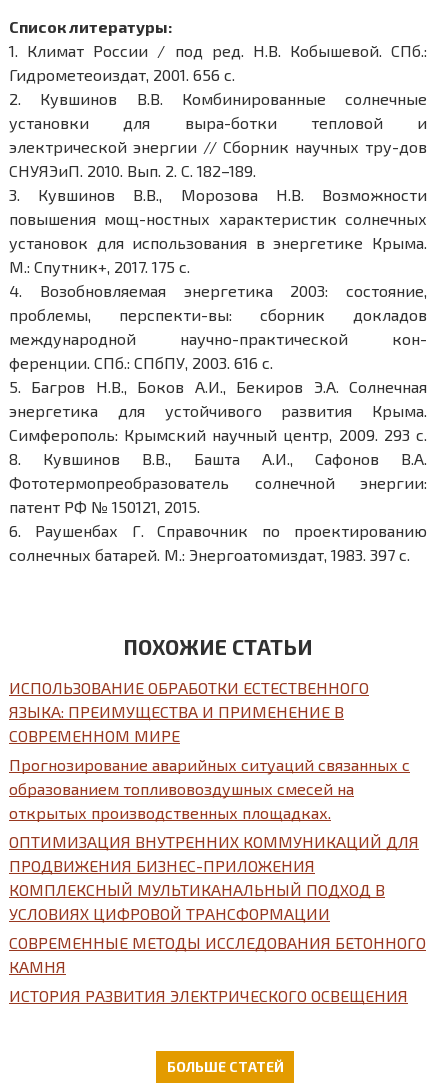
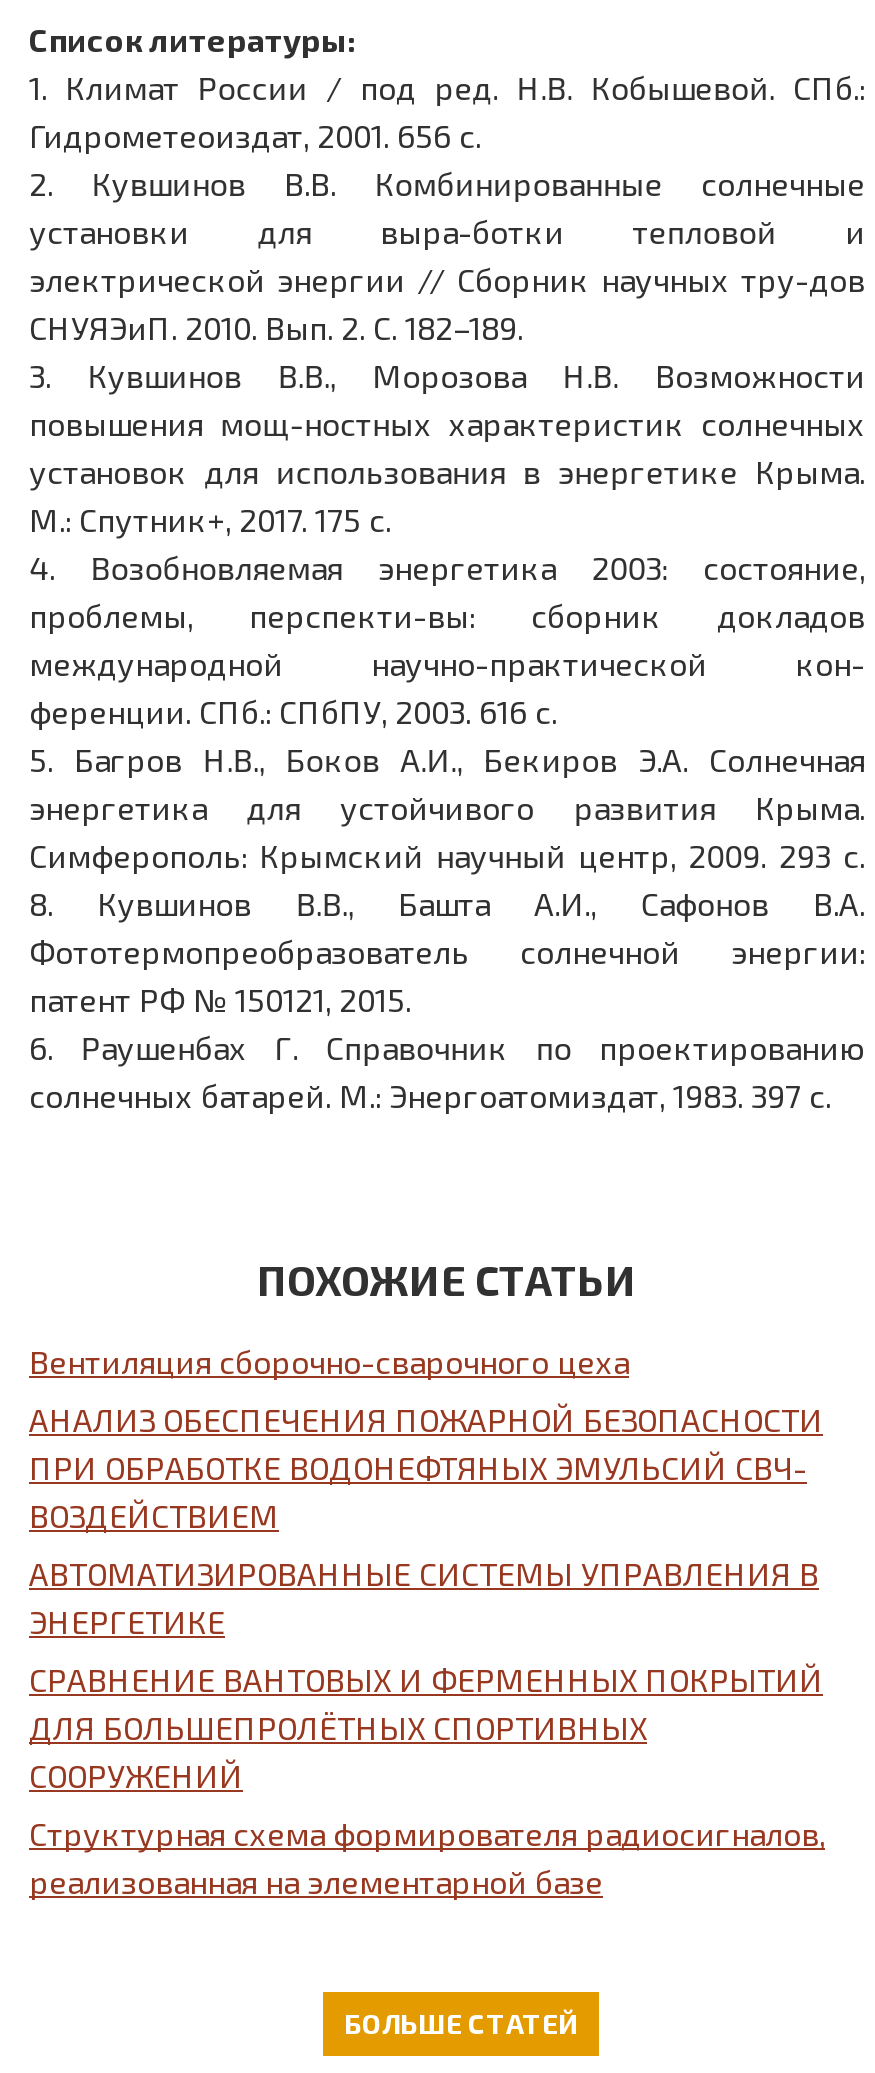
- ИСПОЛЬЗОВАНИЕ ОБРАБОТКИ ЕСТЕСТВЕННОГО
- ЯЗЫКА: ПРЕИМУЩЕСТВА И ПРИМЕНЕНИЕ В
- СОВРЕМЕННОМ МИРЕ
+ Вентиляция сборочно-сварочного цеха

- Прогнозирование аварийных ситуаций связанных с
- образованием топливовоздушных смесей на
- открытых производственных площадках.
+ АНАЛИЗ ОБЕСПЕЧЕНИЯ ПОЖАРНОЙ БЕЗОПАСНОСТИ
+ ПРИ ОБРАБОТКЕ ВОДОНЕФТЯНЫХ ЭМУЛЬСИЙ СВЧ-
+ ВОЗДЕЙСТВИЕМ

- ОПТИМИЗАЦИЯ ВНУТРЕННИХ КОММУНИКАЦИЙ ДЛЯ
- ПРОДВИЖЕНИЯ БИЗНЕС-ПРИЛОЖЕНИЯ
- КОМПЛЕКСНЫЙ МУЛЬТИКАНАЛЬНЫЙ ПОДХОД В
- УСЛОВИЯХ ЦИФРОВОЙ ТРАНСФОРМАЦИИ
+ АВТОМАТИЗИРОВАННЫЕ СИСТЕМЫ УПРАВЛЕНИЯ В
+ ЭНЕРГЕТИКЕ

- СОВРЕМЕННЫЕ МЕТОДЫ ИССЛЕДОВАНИЯ БЕТОННОГО
- КАМНЯ
+ СРАВНЕНИЕ ВАНТОВЫХ И ФЕРМЕННЫХ ПОКРЫТИЙ
+ ДЛЯ БОЛЬШЕПРОЛЁТНЫХ СПОРТИВНЫХ
+ СООРУЖЕНИЙ

- ИСТОРИЯ РАЗВИТИЯ ЭЛЕКТРИЧЕСКОГО ОСВЕЩЕНИЯ
+ Структурная схема формирователя радиосигналов,
+ реализованная на элементарной базе
